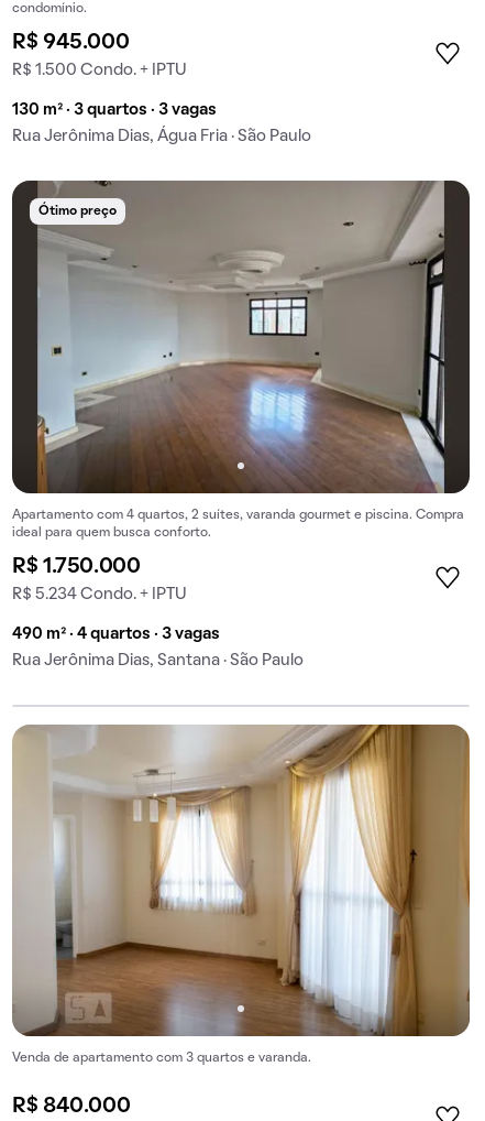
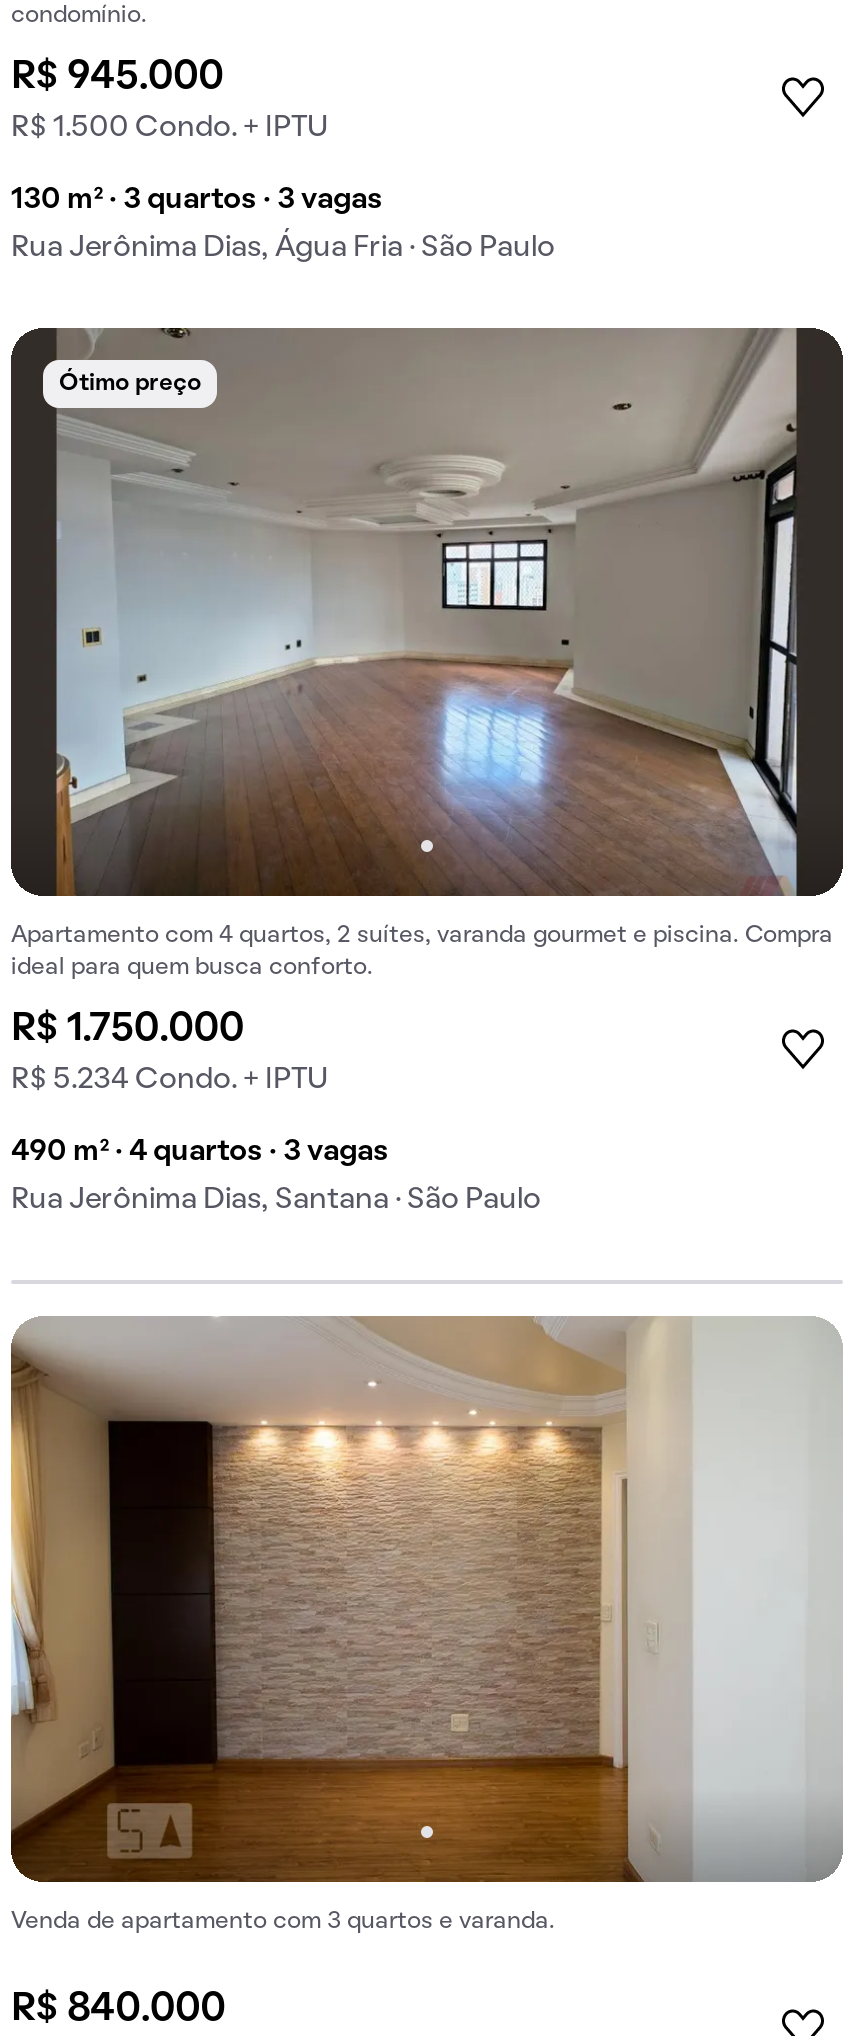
- [image]
+ [image]
